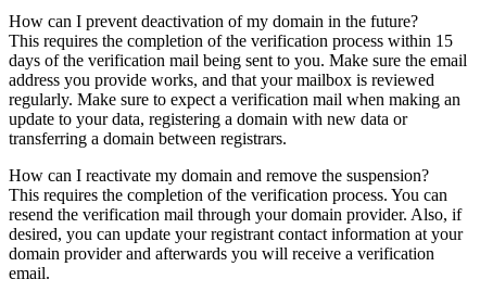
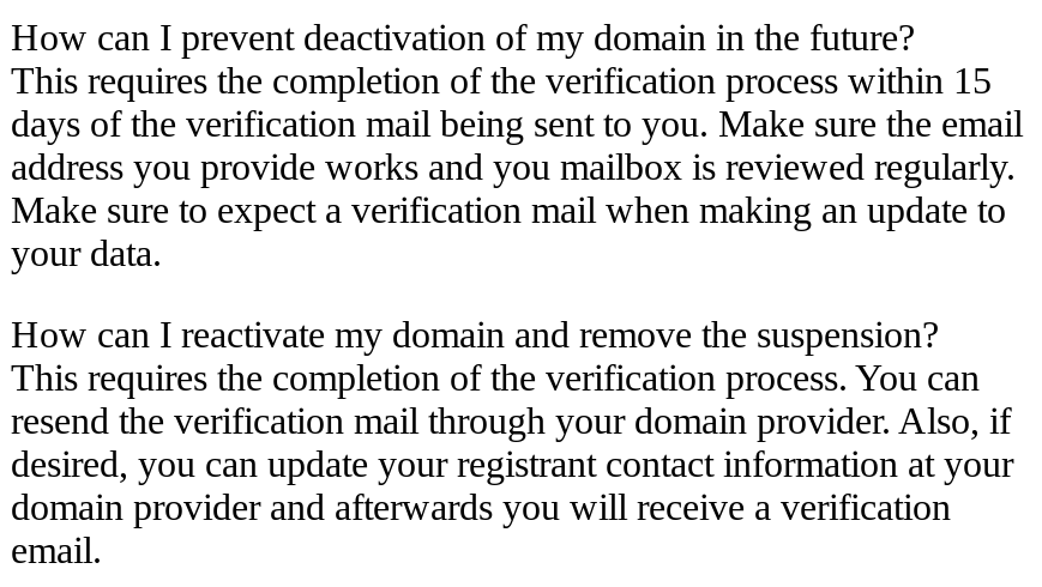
- address you provide works, and that your mailbox is reviewed
- regularly. Make sure to expect a verification mail when making an
- update to your data, registering a domain with new data or
- transferring a domain between registrars.
+ address you provide works and you mailbox is reviewed regularly.
+ Make sure to expect a verification mail when making an update to
+ your data.
